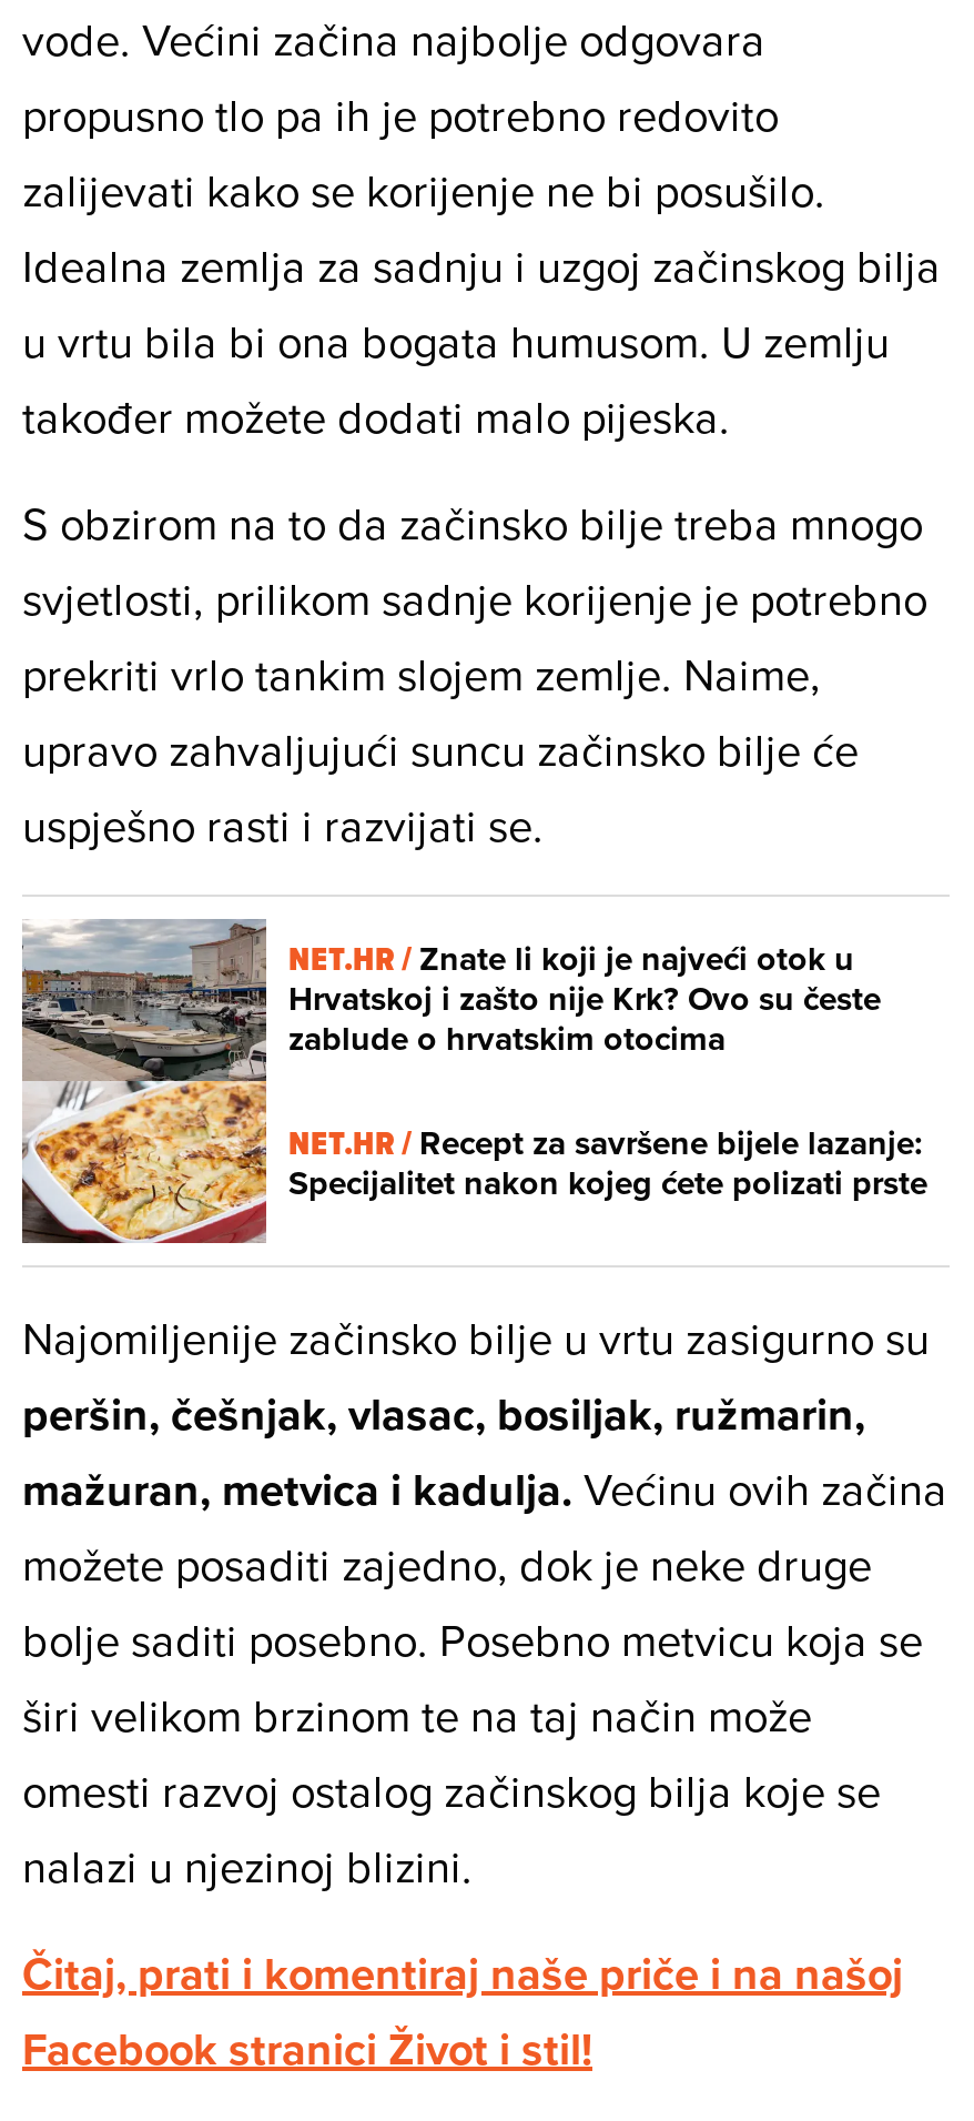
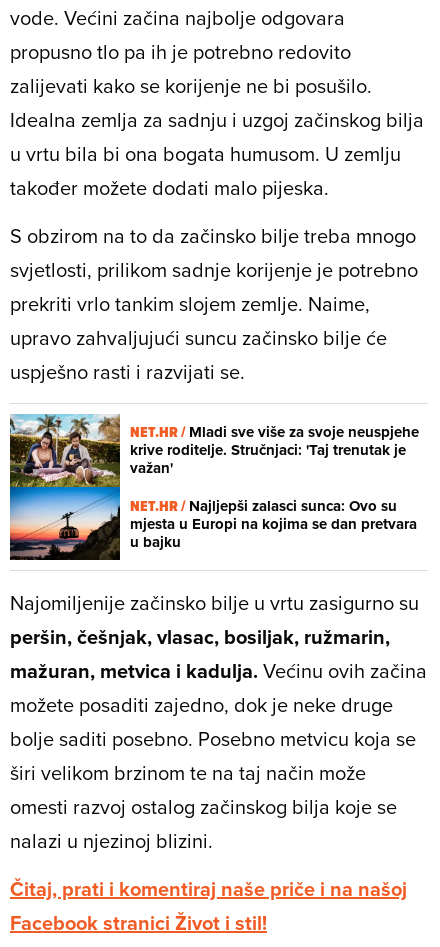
- [image]
- NET.HR / Znate li koji je najveći otok u
- Hrvatskoj i zašto nije Krk? Ovo su česte
- zablude o hrvatskim otocima
+ [image]
+ NET.HR / Mladi sve više za svoje neuspjehe
+ krive roditelje. Stručnjaci: 'Taj trenutak je
+ važan'

- NET.HR / Recept za savršene bijele lazanje:
- Specijalitet nakon kojeg ćete polizati prste
+ NET.HR / Najljepši zalasci sunca: Ovo su
+ mjesta u Europi na kojima se dan pretvara
+ u bajku
